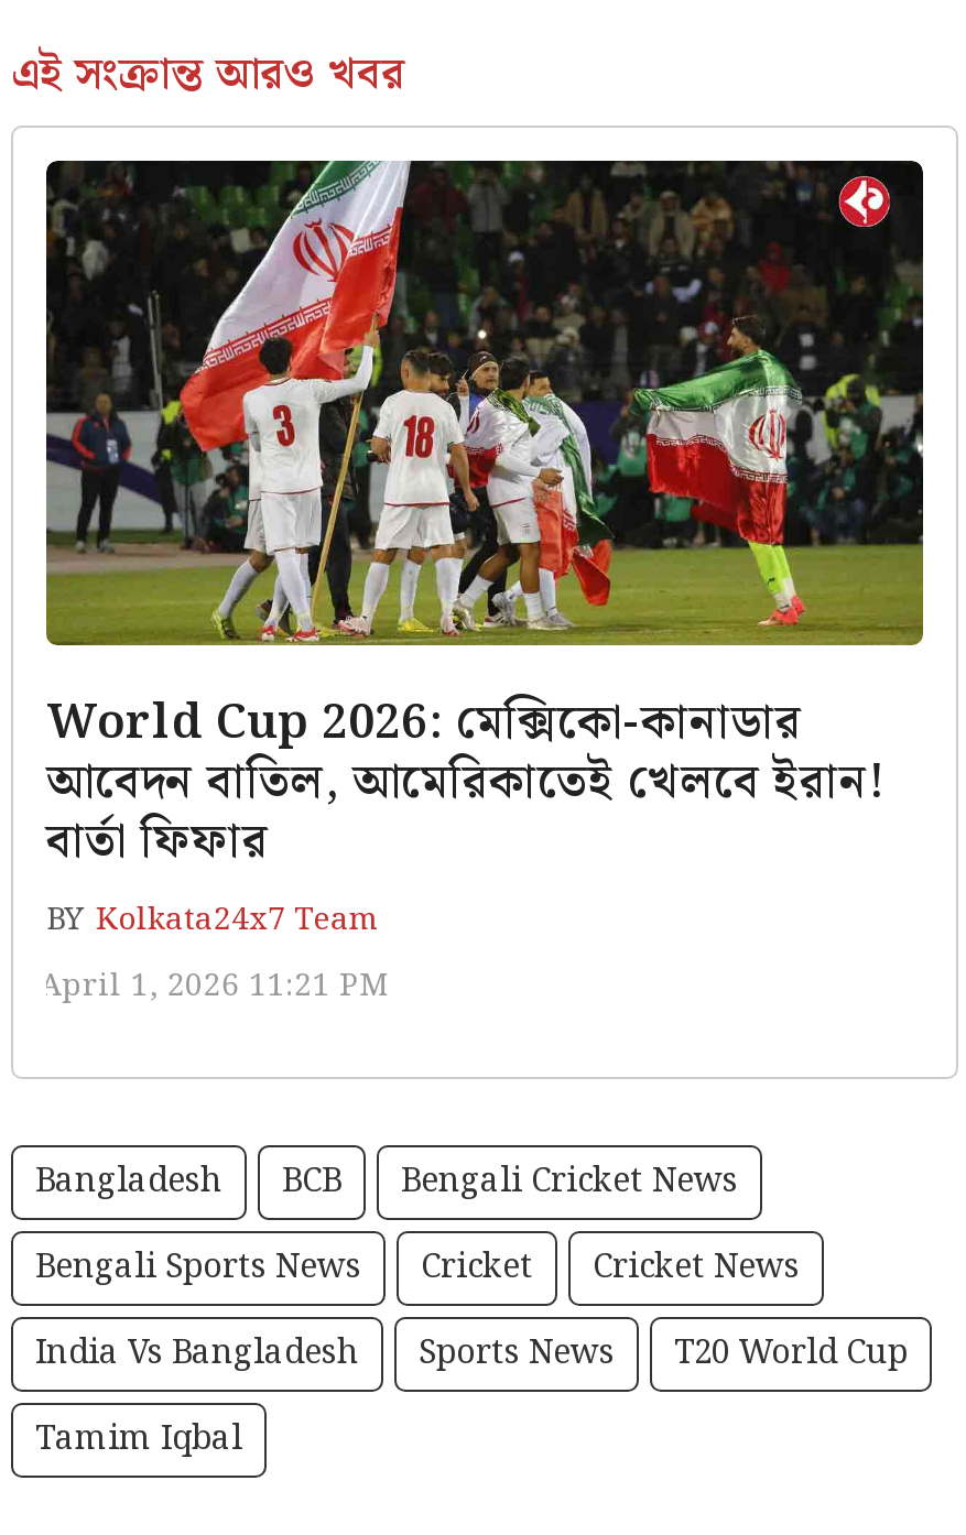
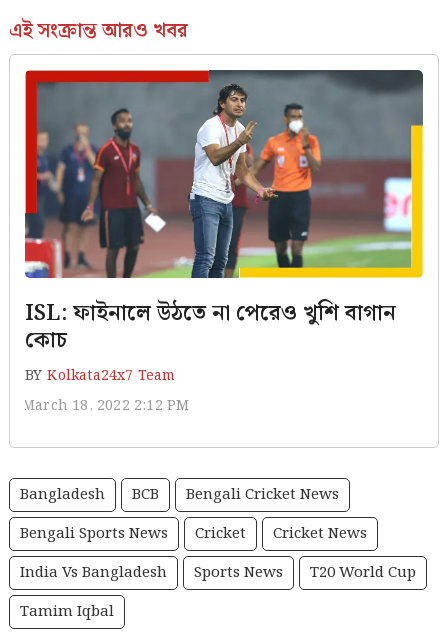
- [image]
- World Cup 2026: মেক্সিকো-কানাডার
- আবেদন বাতিল, আমেরিকাতেই খেলবে ইরান!
- বার্তা ফিফার
+ [image]
+ ISL: ফাইনালে উঠতে না পেরেও খুশি বাগান
+ কোচ

- April 1, 2026 11:21 PM
+ March 18, 2022 2:12 PM
